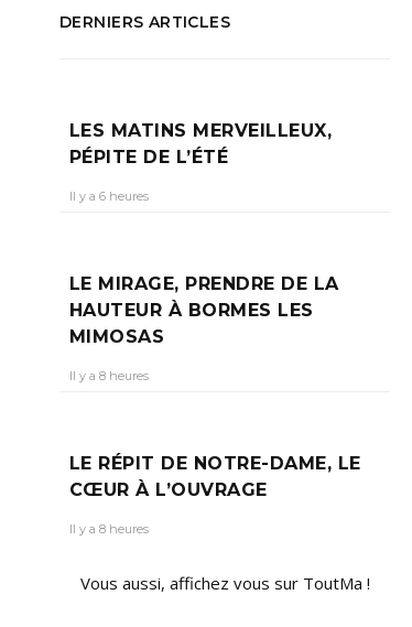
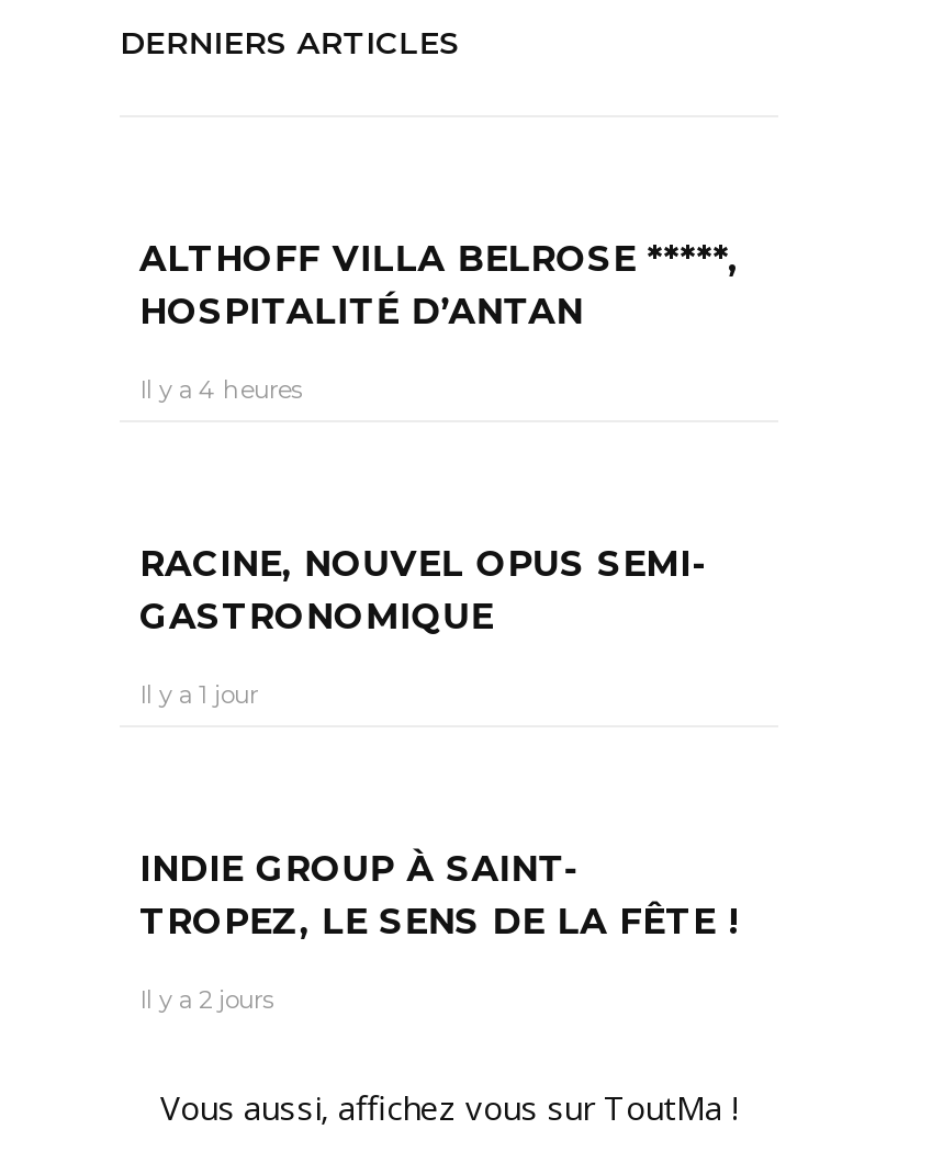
- LES MATINS MERVEILLEUX,
- PÉPITE DE L’ÉTÉ
+ ALTHOFF VILLA BELROSE *****,
+ HOSPITALITÉ D’ANTAN

- Il y a 6 heures
+ Il y a 4 heures

- LE MIRAGE, PRENDRE DE LA
- HAUTEUR À BORMES LES
- MIMOSAS
+ RACINE, NOUVEL OPUS SEMI-
+ GASTRONOMIQUE

- Il y a 8 heures
+ Il y a 1 jour

- LE RÉPIT DE NOTRE-DAME, LE
- CŒUR À L’OUVRAGE
+ INDIE GROUP À SAINT-
+ TROPEZ, LE SENS DE LA FÊTE !

- Il y a 8 heures
+ Il y a 2 jours
